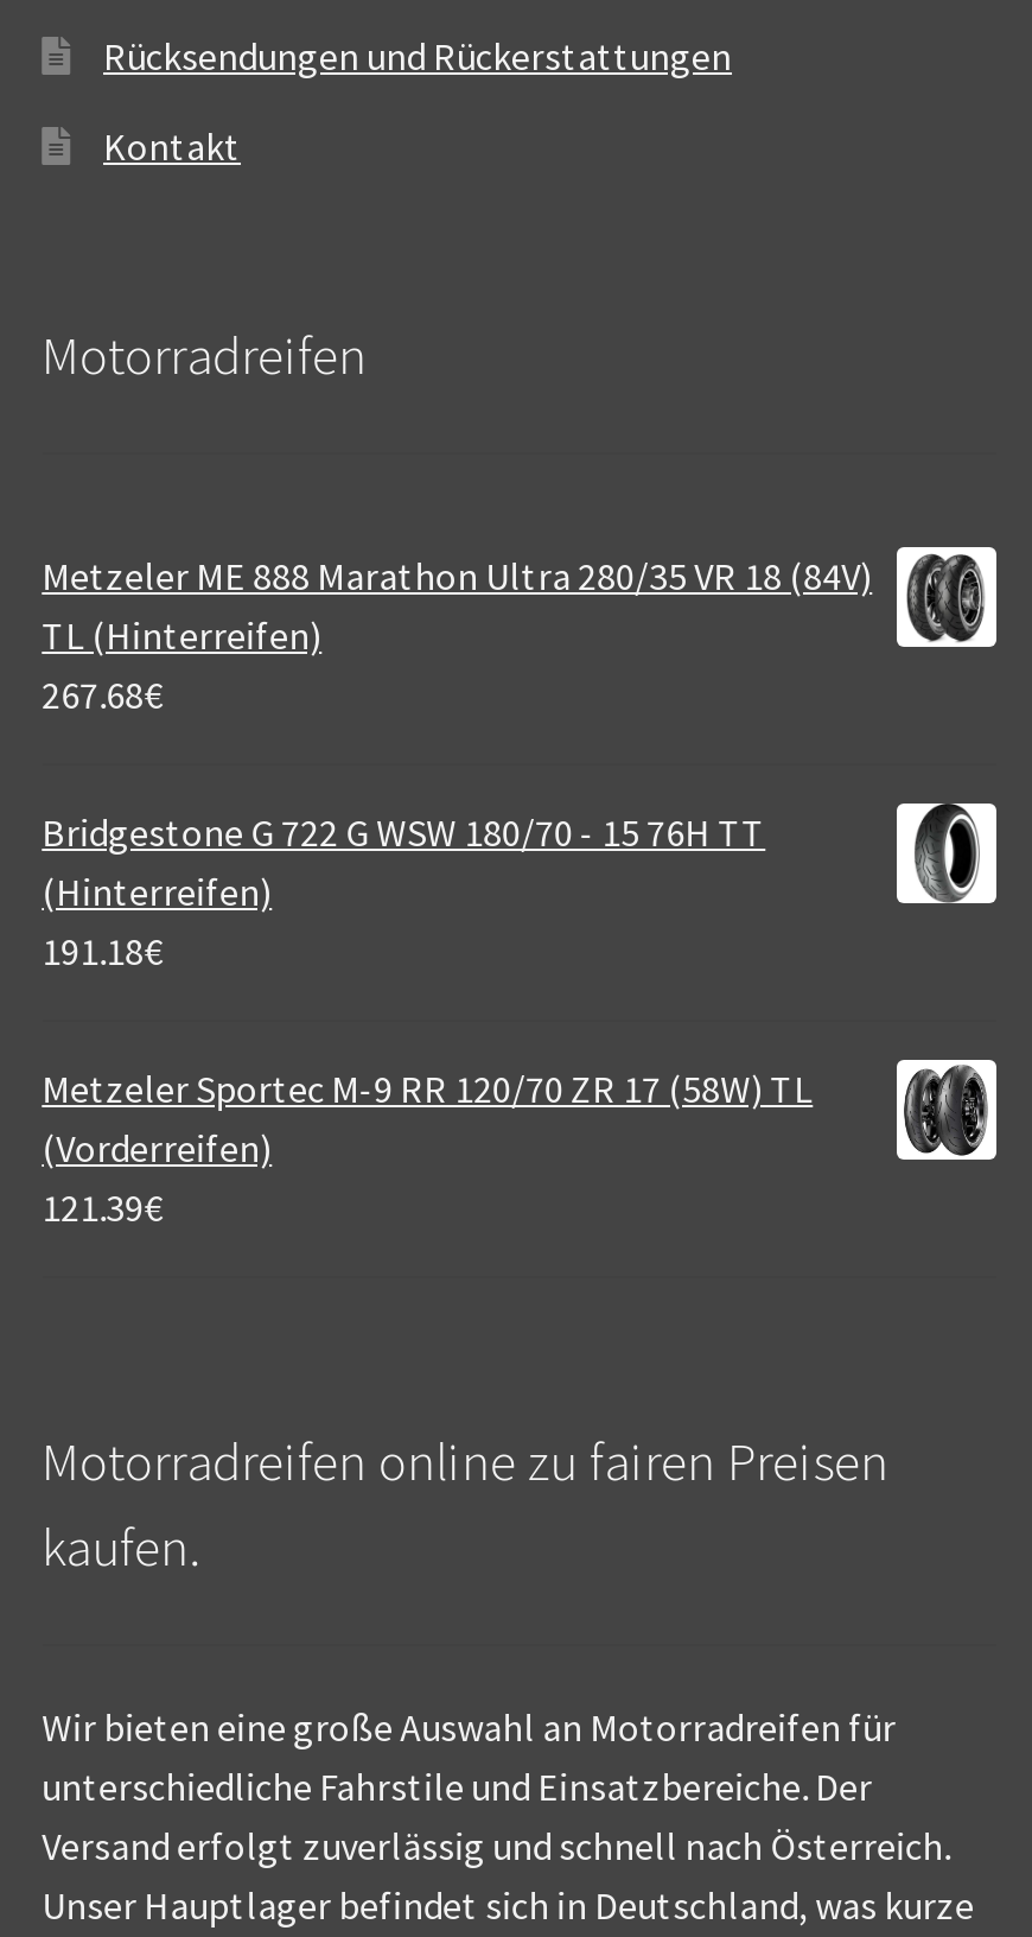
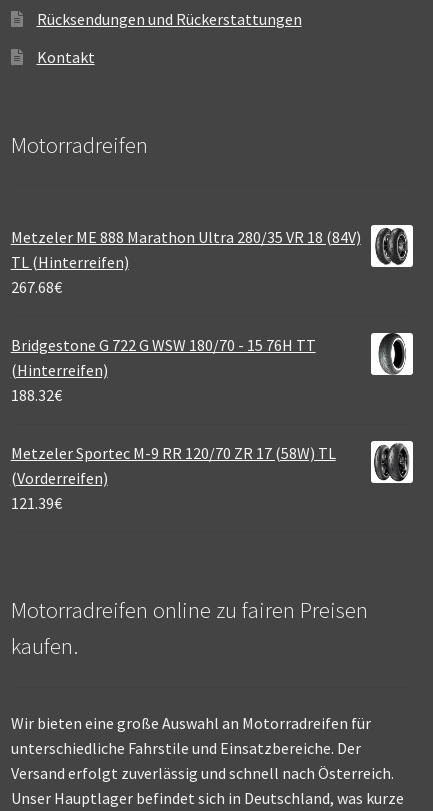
- 191.18€
+ 188.32€
